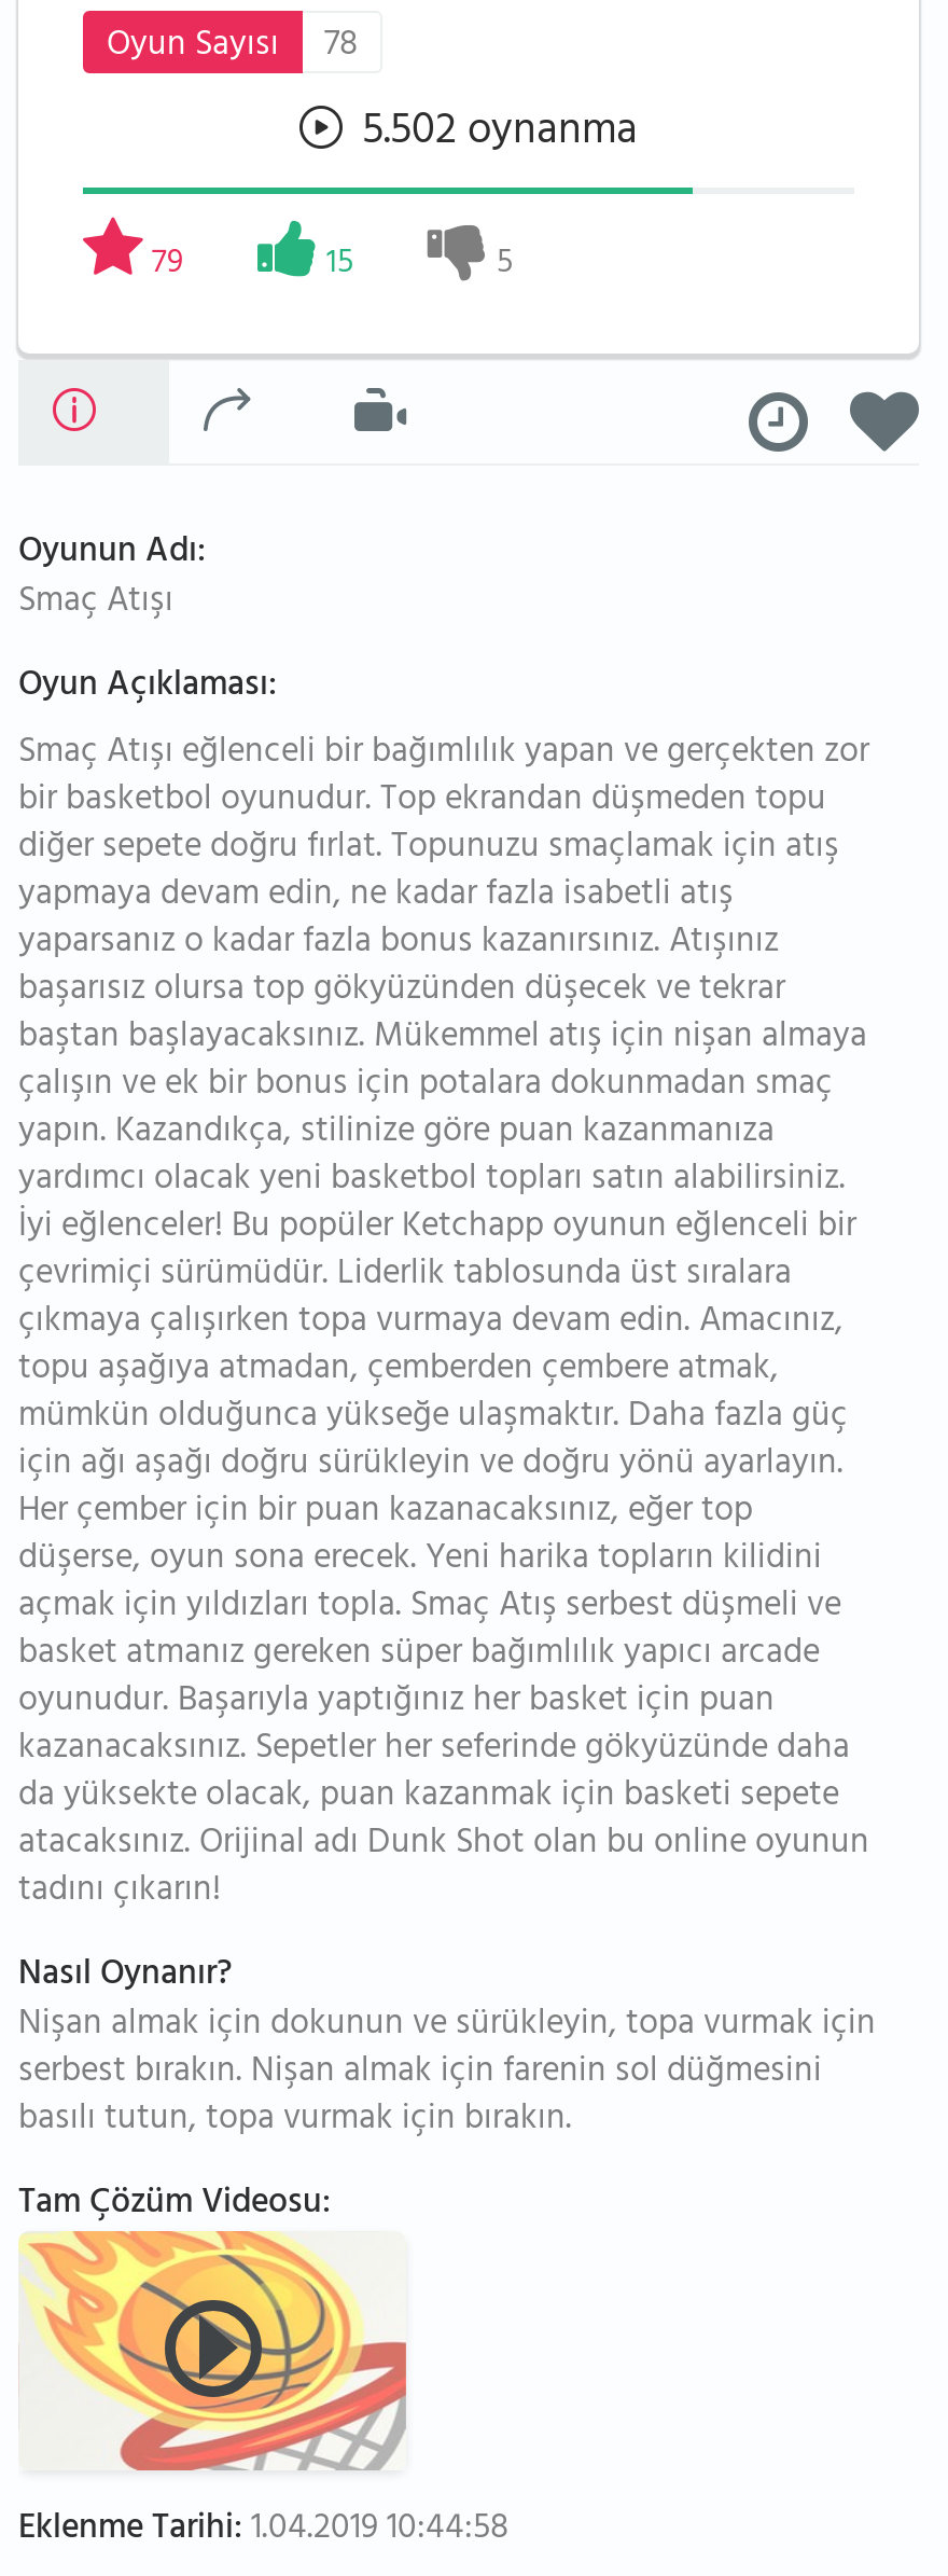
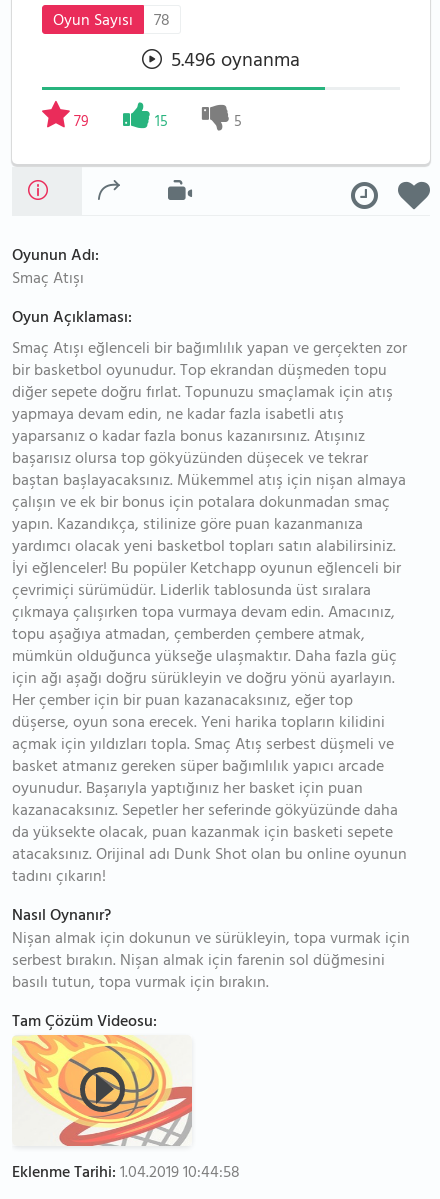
- 5.502 oynanma
+ 5.496 oynanma
